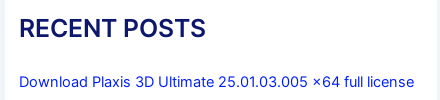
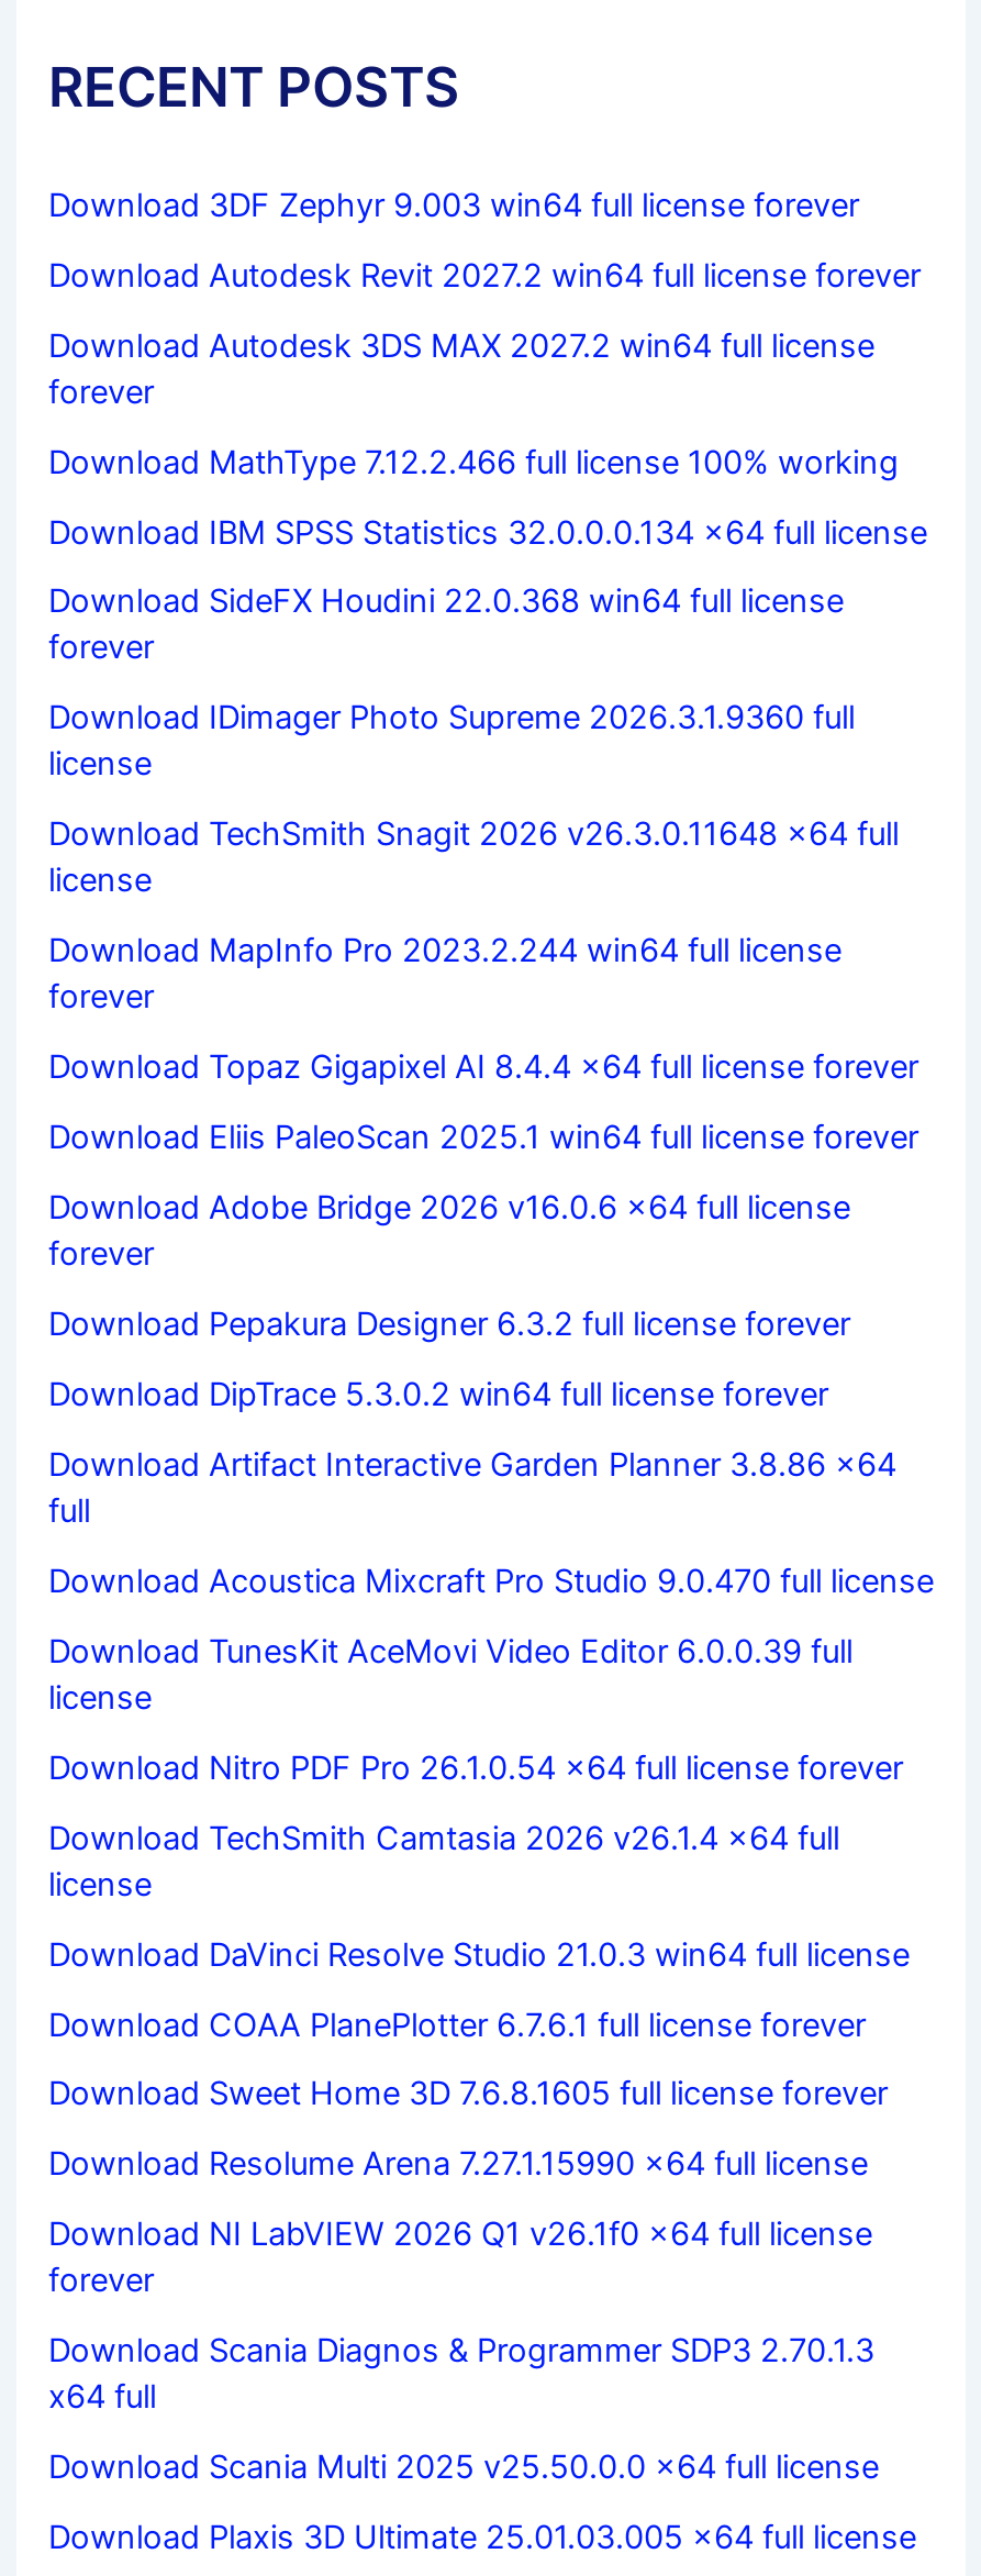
+ Download 3DF Zephyr 9.003 win64 full license forever
+ Download Autodesk Revit 2027.2 win64 full license forever
+ Download Autodesk 3DS MAX 2027.2 win64 full license
+ forever
+ Download MathType 7.12.2.466 full license 100% working
+ Download IBM SPSS Statistics 32.0.0.0.134 x64 full license
+ Download SideFX Houdini 22.0.368 win64 full license
+ forever
+ Download IDimager Photo Supreme 2026.3.1.9360 full
+ license
+ Download TechSmith Snagit 2026 v26.3.0.11648 x64 full
+ license
+ Download MapInfo Pro 2023.2.244 win64 full license
+ forever
+ Download Topaz Gigapixel AI 8.4.4 x64 full license forever
+ Download Eliis PaleoScan 2025.1 win64 full license forever
+ Download Adobe Bridge 2026 v16.0.6 x64 full license
+ forever
+ Download Pepakura Designer 6.3.2 full license forever
+ Download DipTrace 5.3.0.2 win64 full license forever
+ Download Artifact Interactive Garden Planner 3.8.86 x64
+ full
+ Download Acoustica Mixcraft Pro Studio 9.0.470 full license
+ Download TunesKit AceMovi Video Editor 6.0.0.39 full
+ license
+ Download Nitro PDF Pro 26.1.0.54 x64 full license forever
+ Download TechSmith Camtasia 2026 v26.1.4 x64 full
+ license
+ Download DaVinci Resolve Studio 21.0.3 win64 full license
+ Download COAA PlanePlotter 6.7.6.1 full license forever
+ Download Sweet Home 3D 7.6.8.1605 full license forever
+ Download Resolume Arena 7.27.1.15990 x64 full license
+ Download NI LabVIEW 2026 Q1 v26.1f0 x64 full license
+ forever
+ Download Scania Diagnos & Programmer SDP3 2.70.1.3
+ x64 full
+ Download Scania Multi 2025 v25.50.0.0 x64 full license
